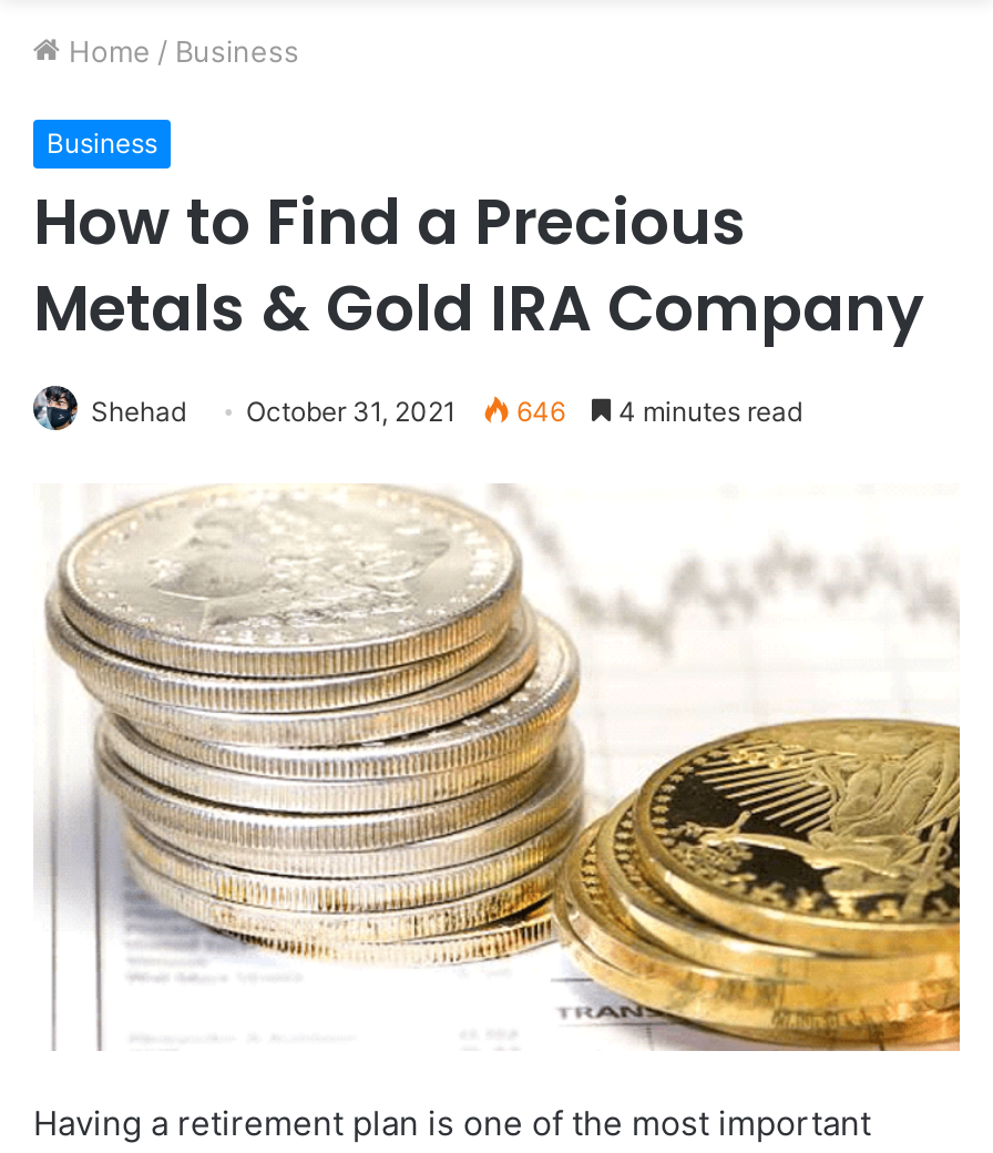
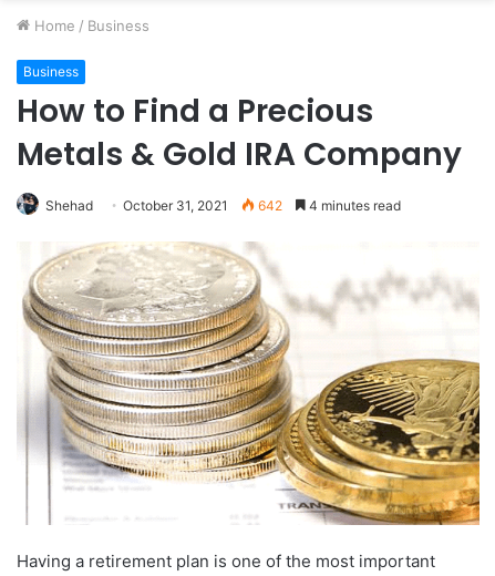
- Shehad October 31, 2021 646 4 minutes read
+ Shehad October 31, 2021 642 4 minutes read
